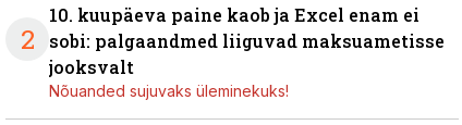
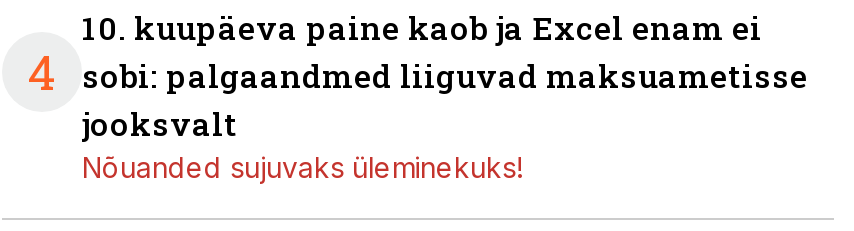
- 2 sobi: palgaandmed liiguvad maksuametisse
+ 4 sobi: palgaandmed liiguvad maksuametisse
